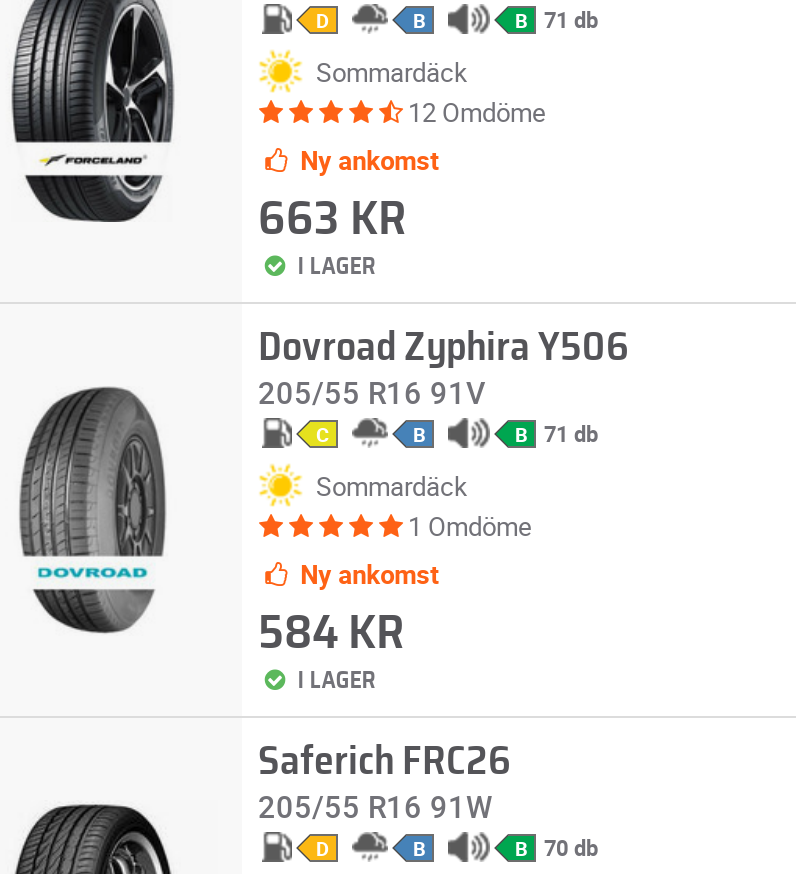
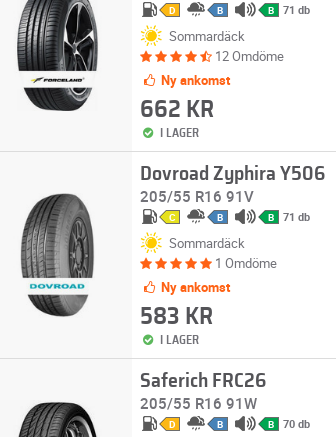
- 663 KR
+ 662 KR

- 584 KR
+ 583 KR
